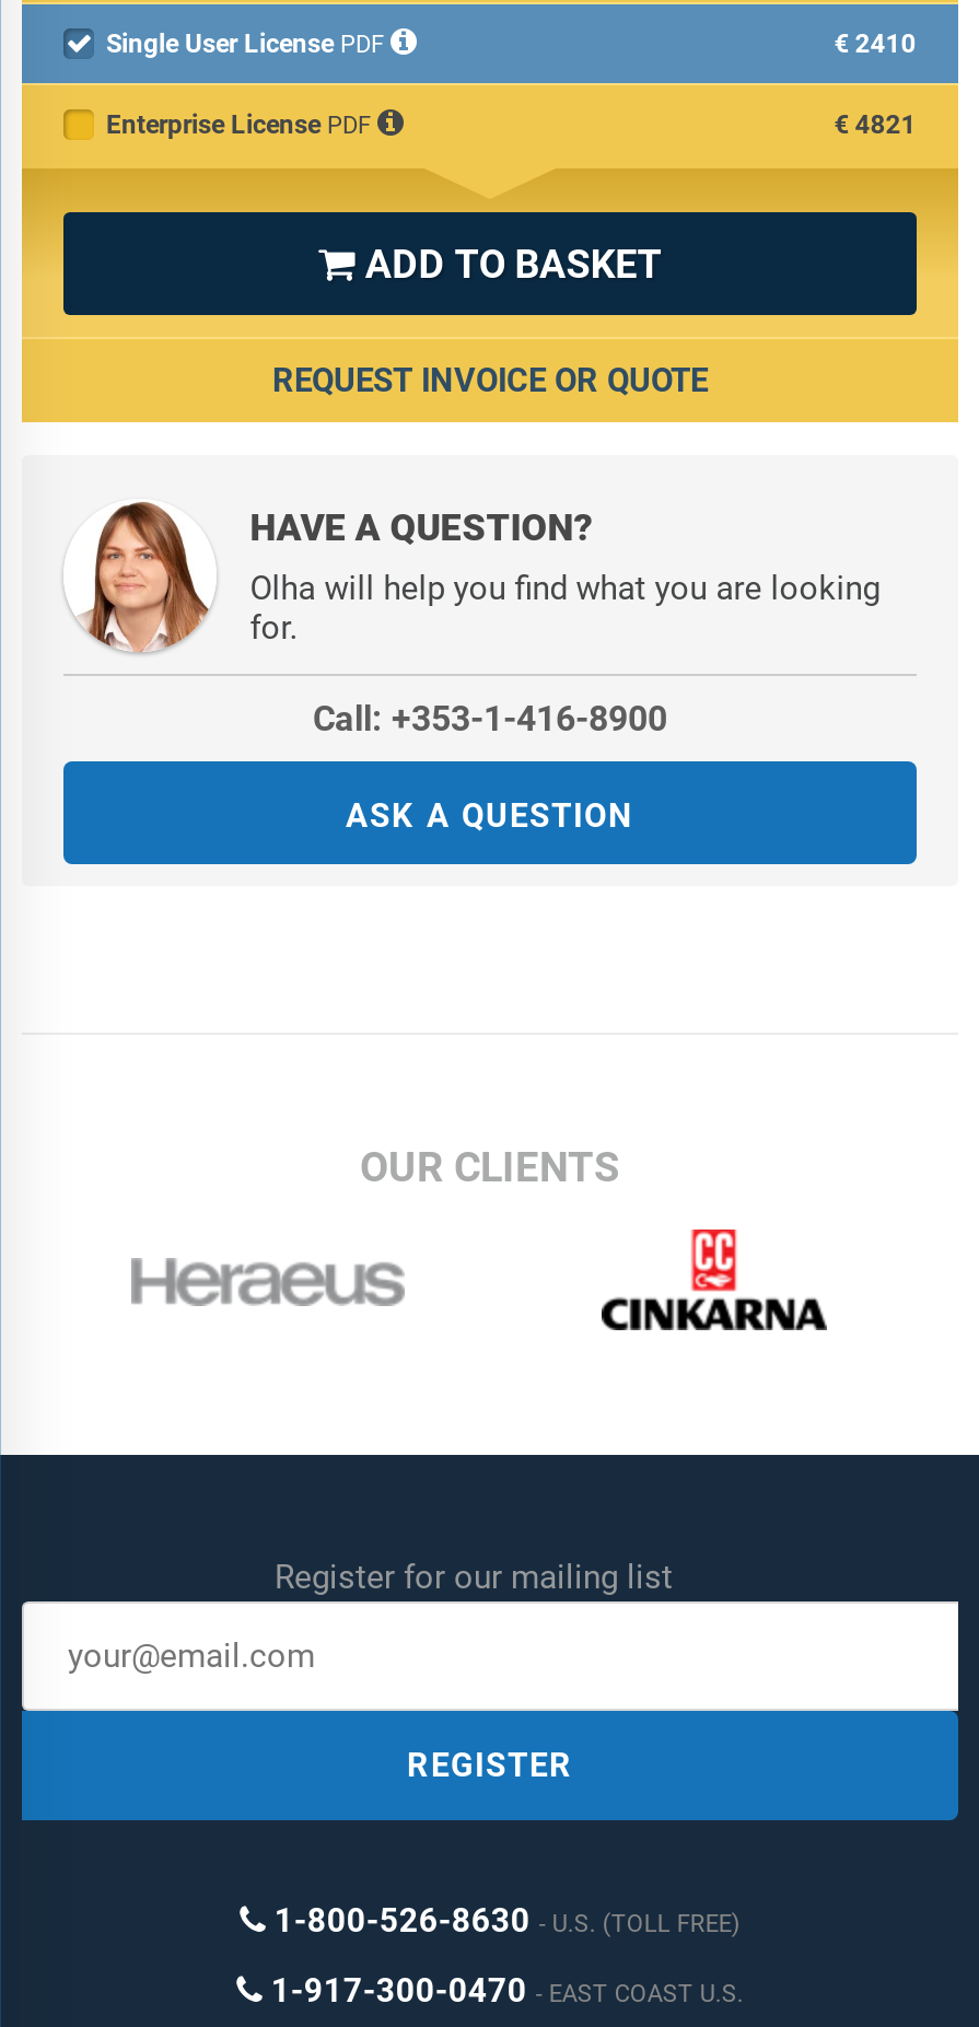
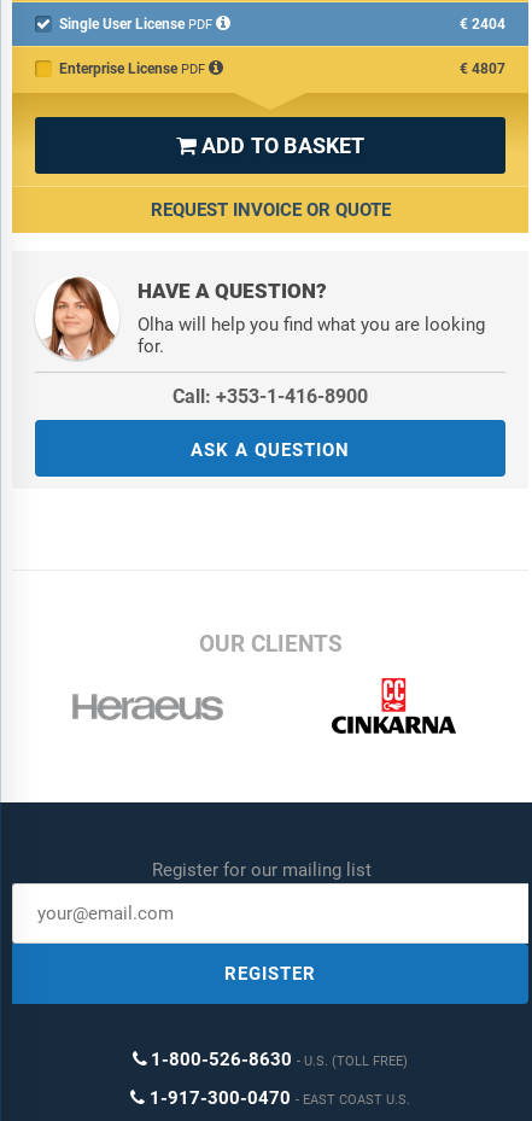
- €2410
+ €2404

- €4821
+ €4807
